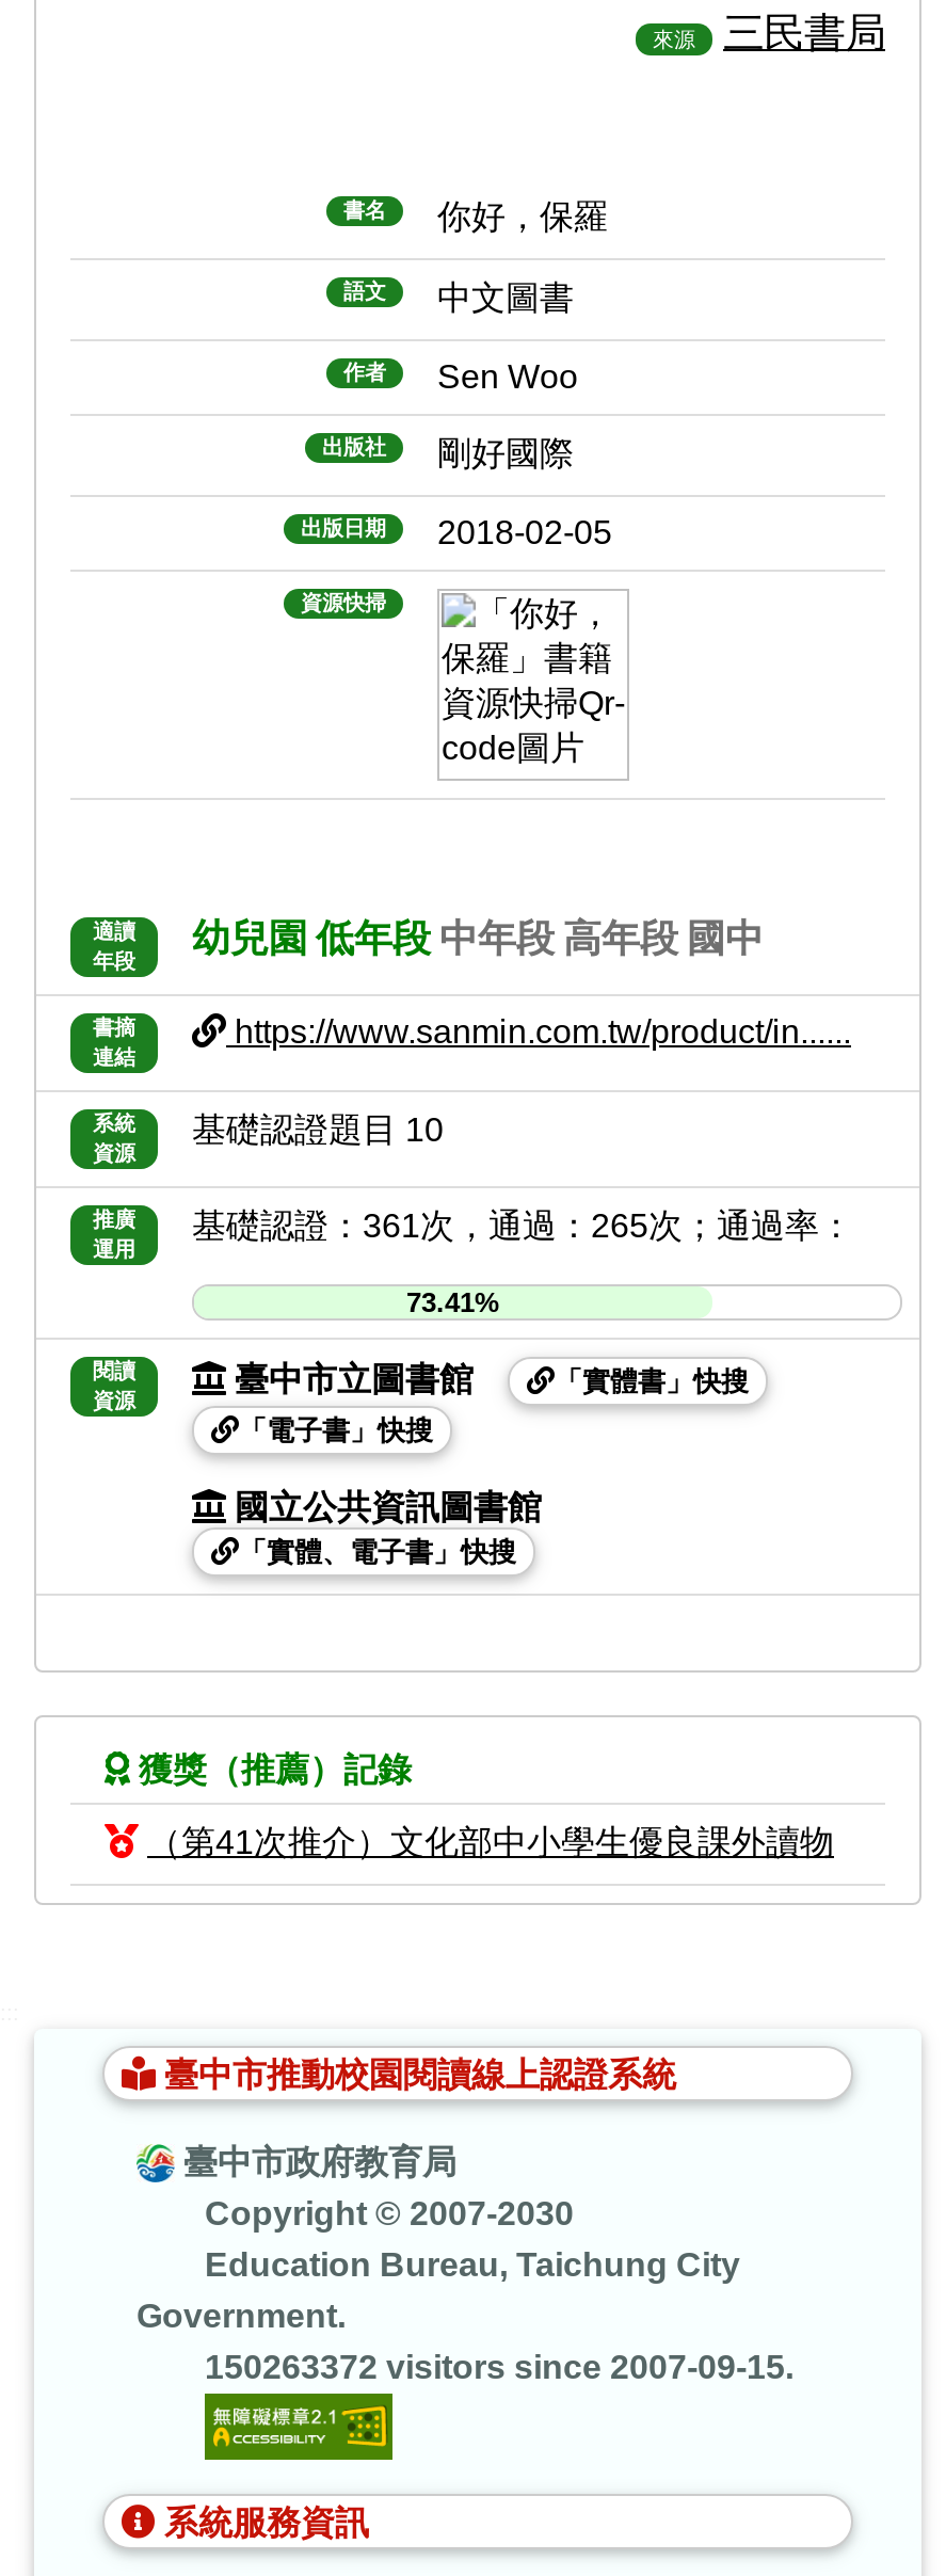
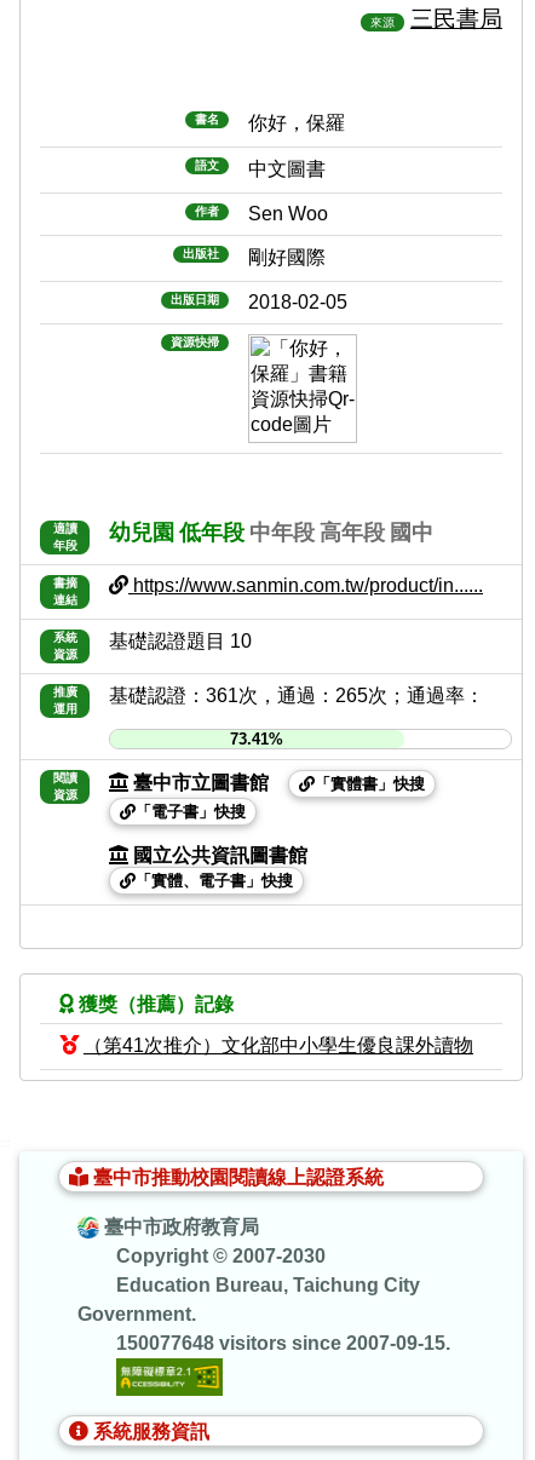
- 150263372 visitors since 2007-09-15.
+ 150077648 visitors since 2007-09-15.
